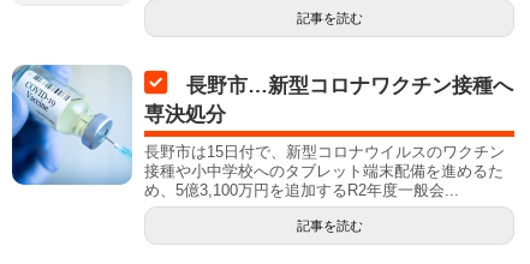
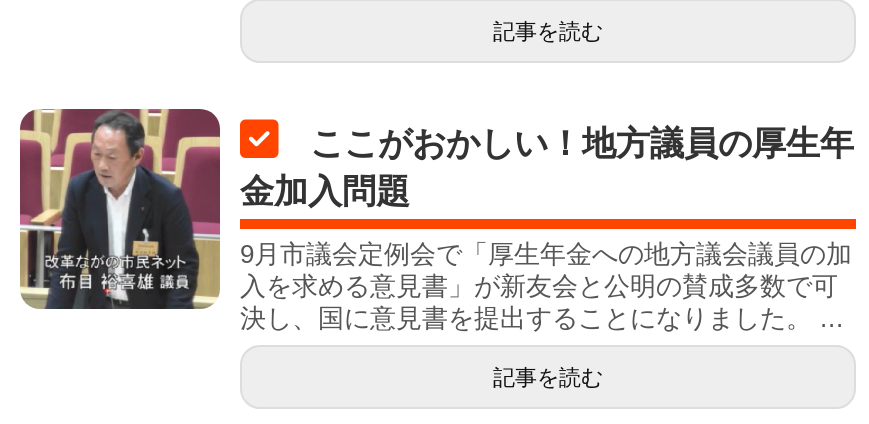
- [image]
- 長野市…新型コロナワクチン接種へ
- 専決処分
+ [image]
+ ここがおかしい！地方議員の厚生年
+ 金加入問題

- 長野市は15日付で、新型コロナウイルスのワクチン
- 接種や小中学校へのタブレット端末配備を進めるた
- め、5億3,100万円を追加するR2年度一般会...
+ 9月市議会定例会で「厚生年金への地方議会議員の加
+ 入を求める意見書」が新友会と公明の賛成多数で可
+ 決し、国に意見書を提出することになりました。 ...
